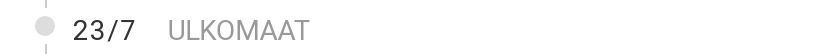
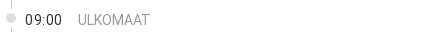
- 23/7 ULKOMAAT
+ 09:00 ULKOMAAT
